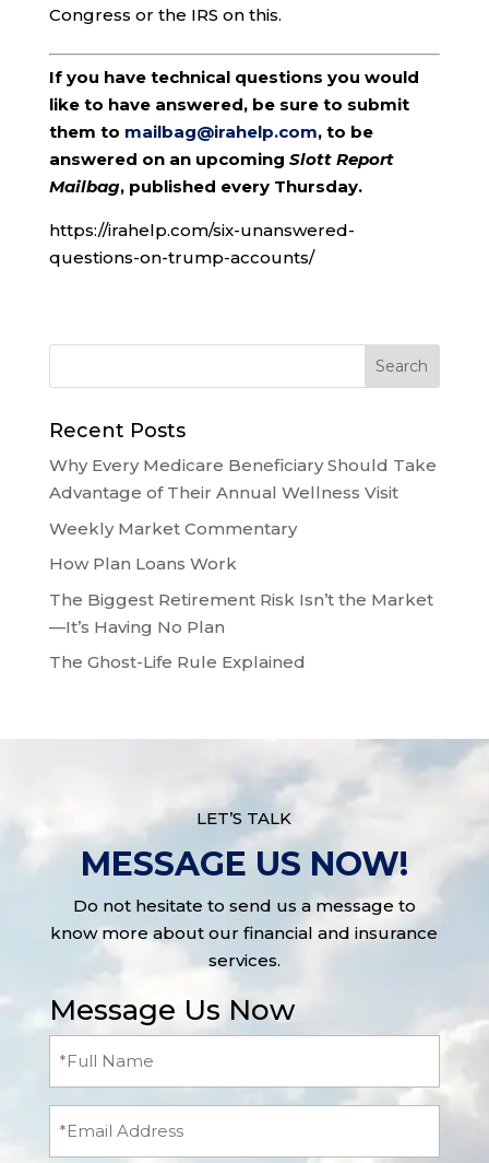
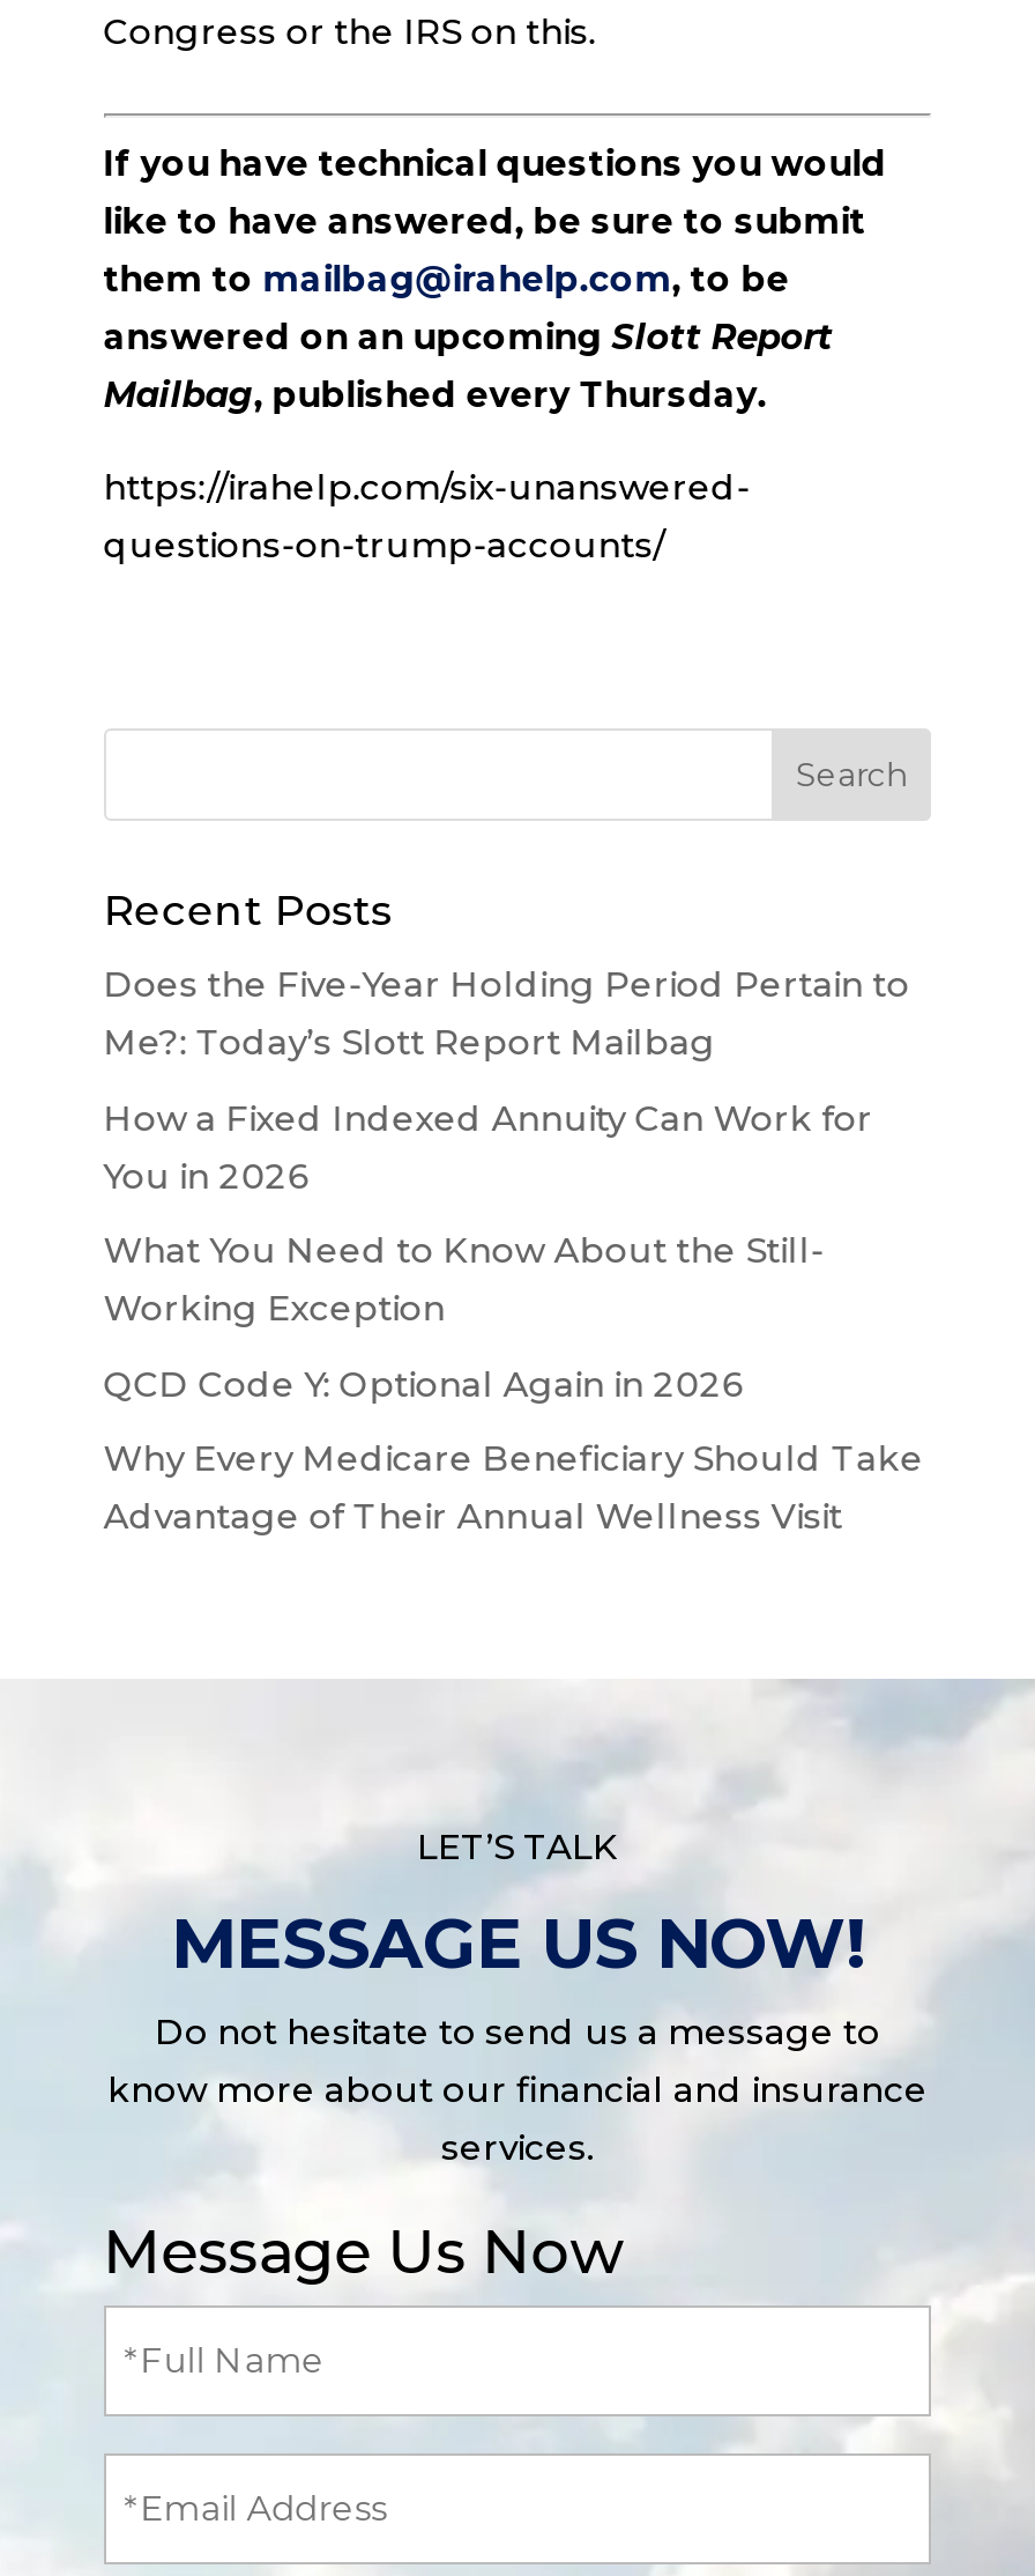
+ Does the Five-Year Holding Period Pertain to
+ Me?: Today’s Slott Report Mailbag
+ How a Fixed Indexed Annuity Can Work for
+ You in 2026
+ What You Need to Know About the Still-
+ Working Exception
+ QCD Code Y: Optional Again in 2026

moved down: Why Every Medicare Beneficiary Should Take | Advantage of Their Annual Wellness Visit

- Weekly Market Commentary
- How Plan Loans Work
- The Biggest Retirement Risk Isn’t the Market
- —It’s Having No Plan
- The Ghost-Life Rule Explained
